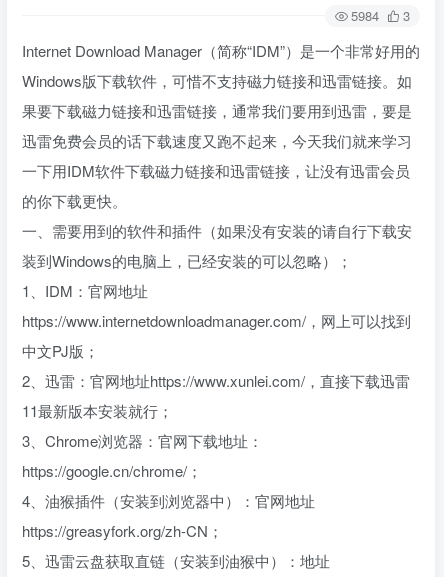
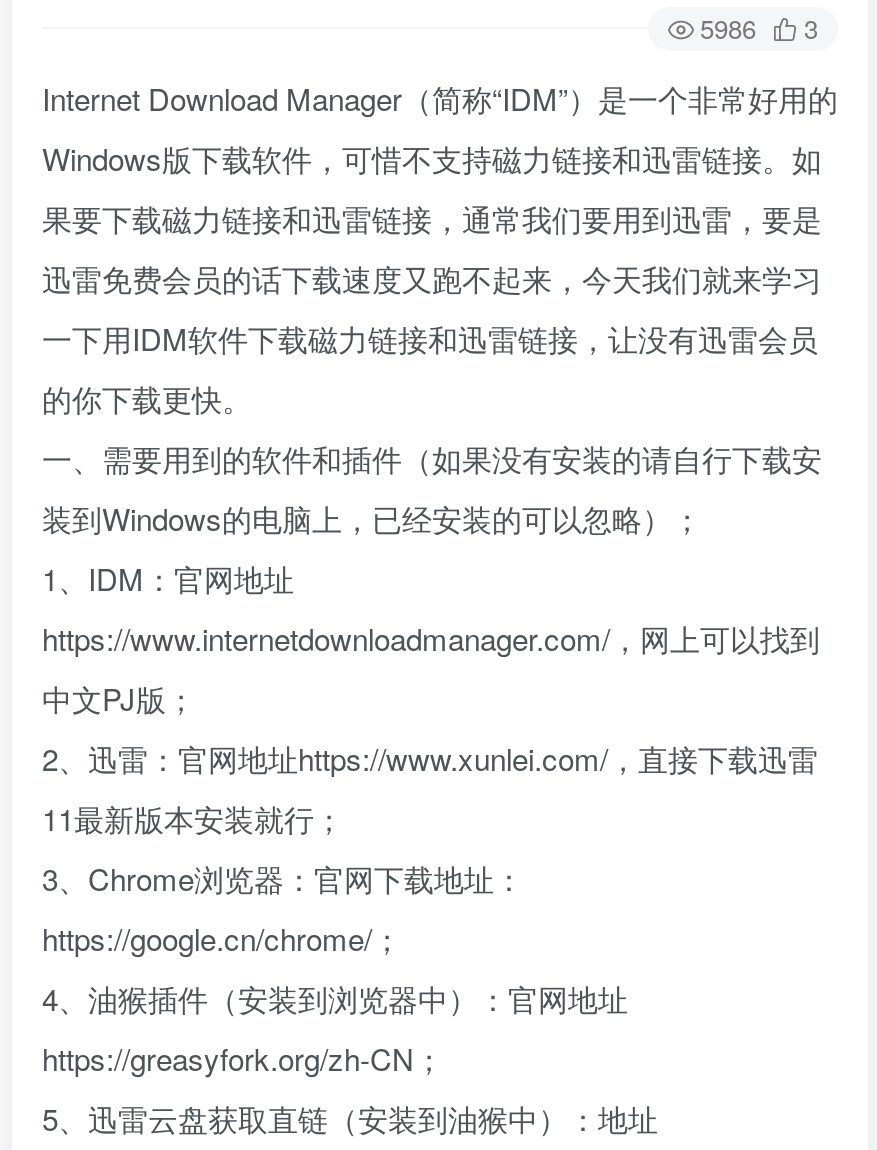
- 5984 3
+ 5986 3
